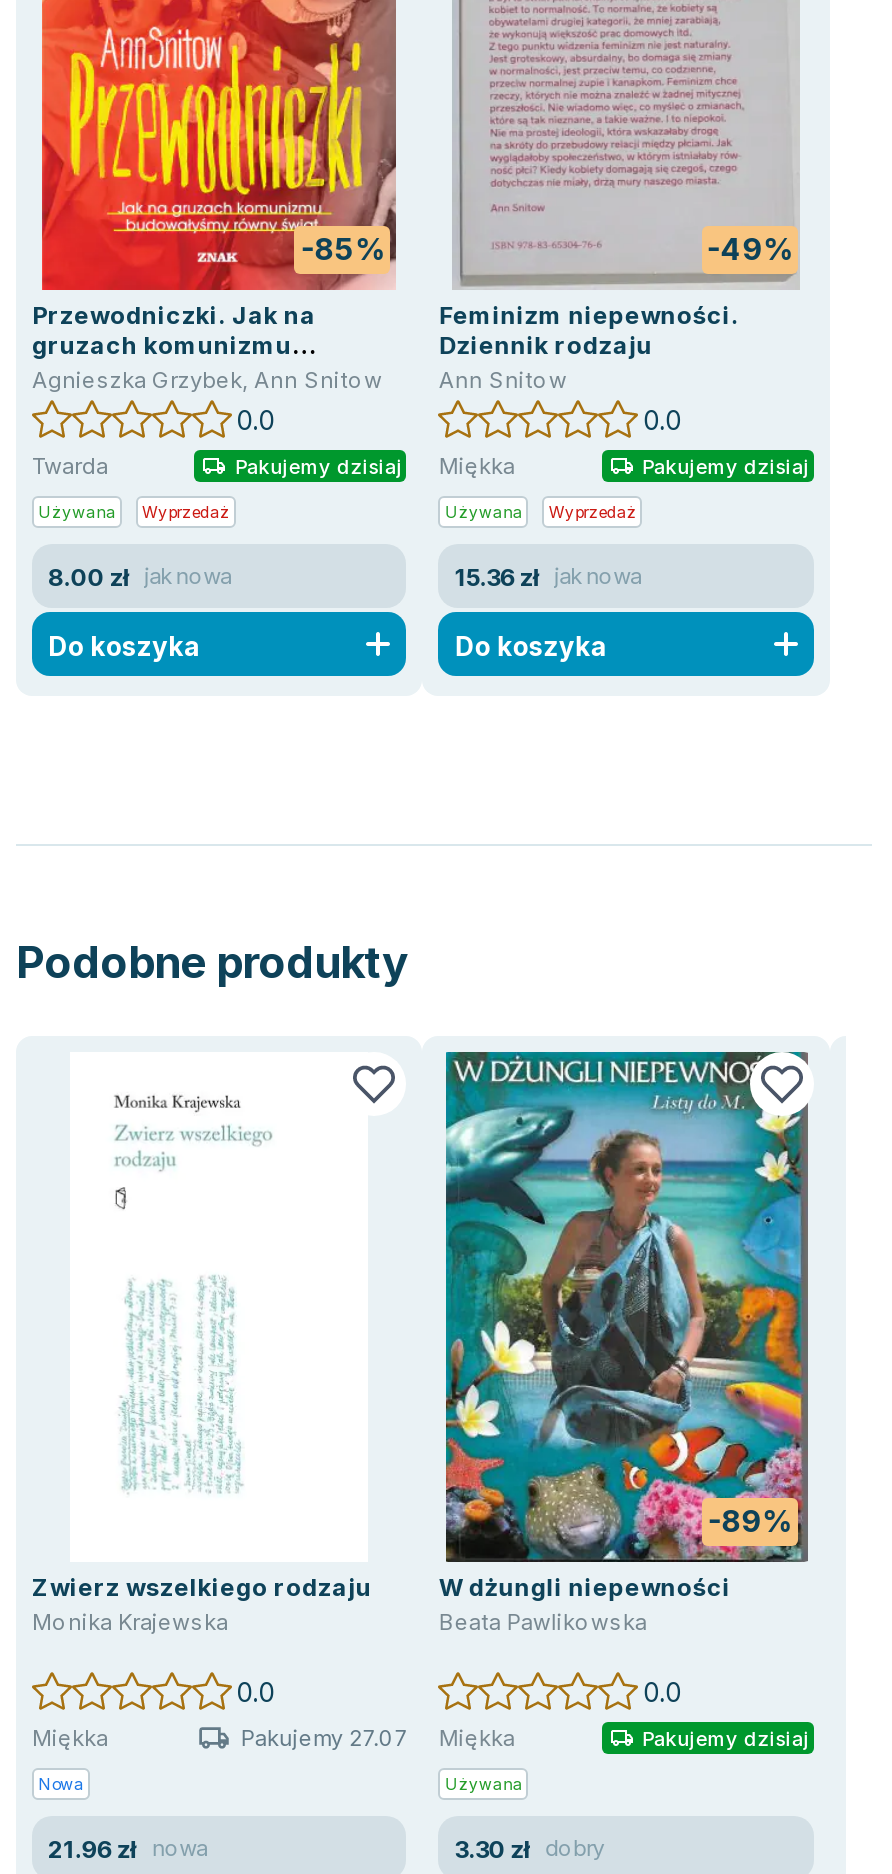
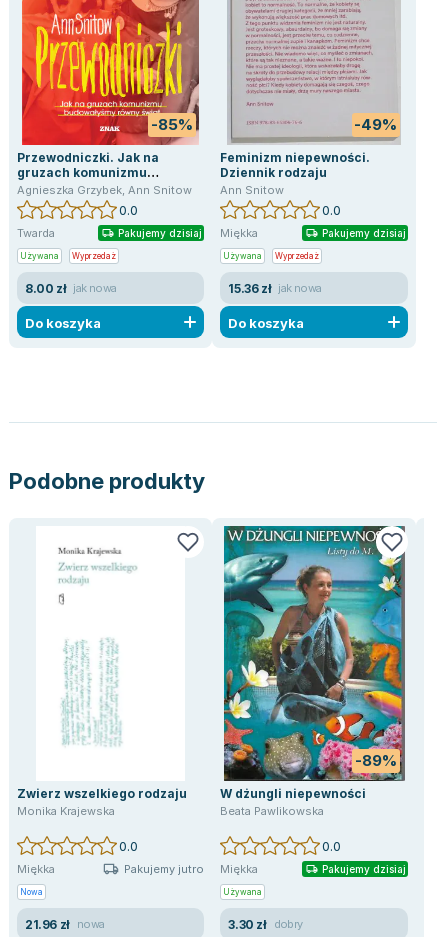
- Pakujemy 27.07
+ Pakujemy jutro
